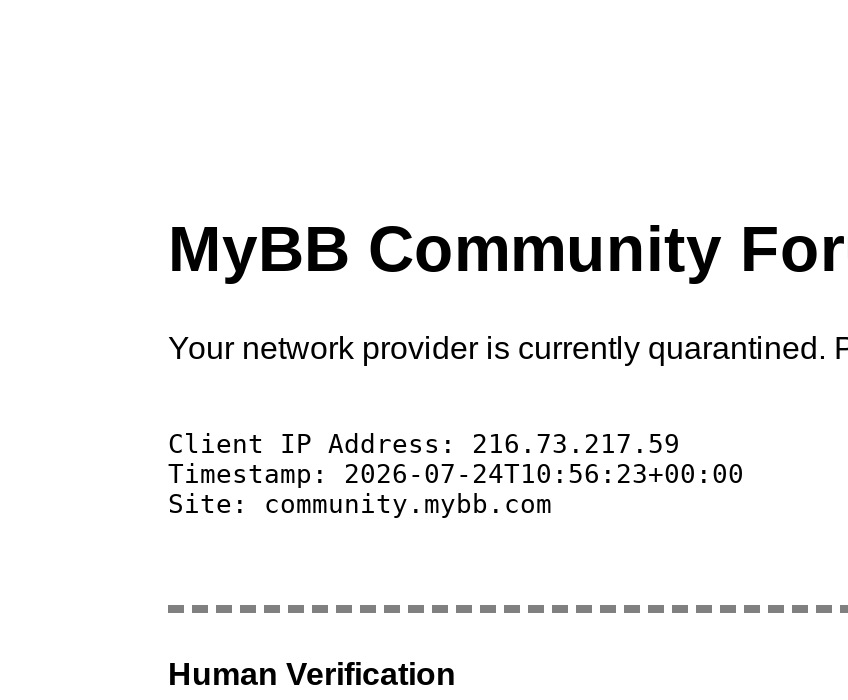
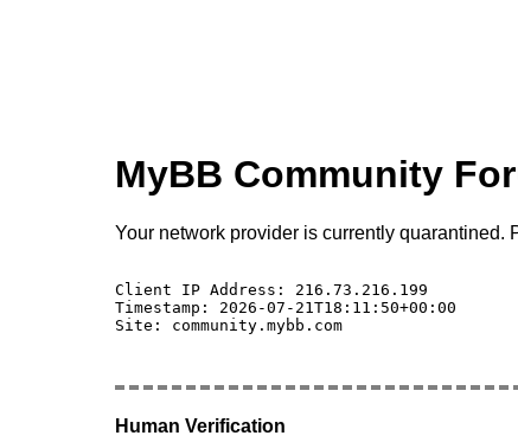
- Client IP Address: 216.73.217.59
+ Client IP Address: 216.73.216.199

- Timestamp: 2026-07-24T10:56:23+00:00
+ Timestamp: 2026-07-21T18:11:50+00:00
